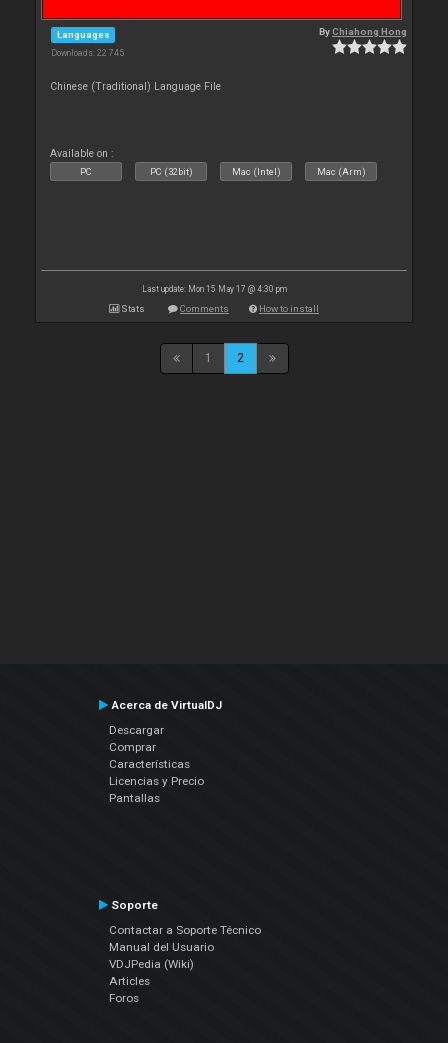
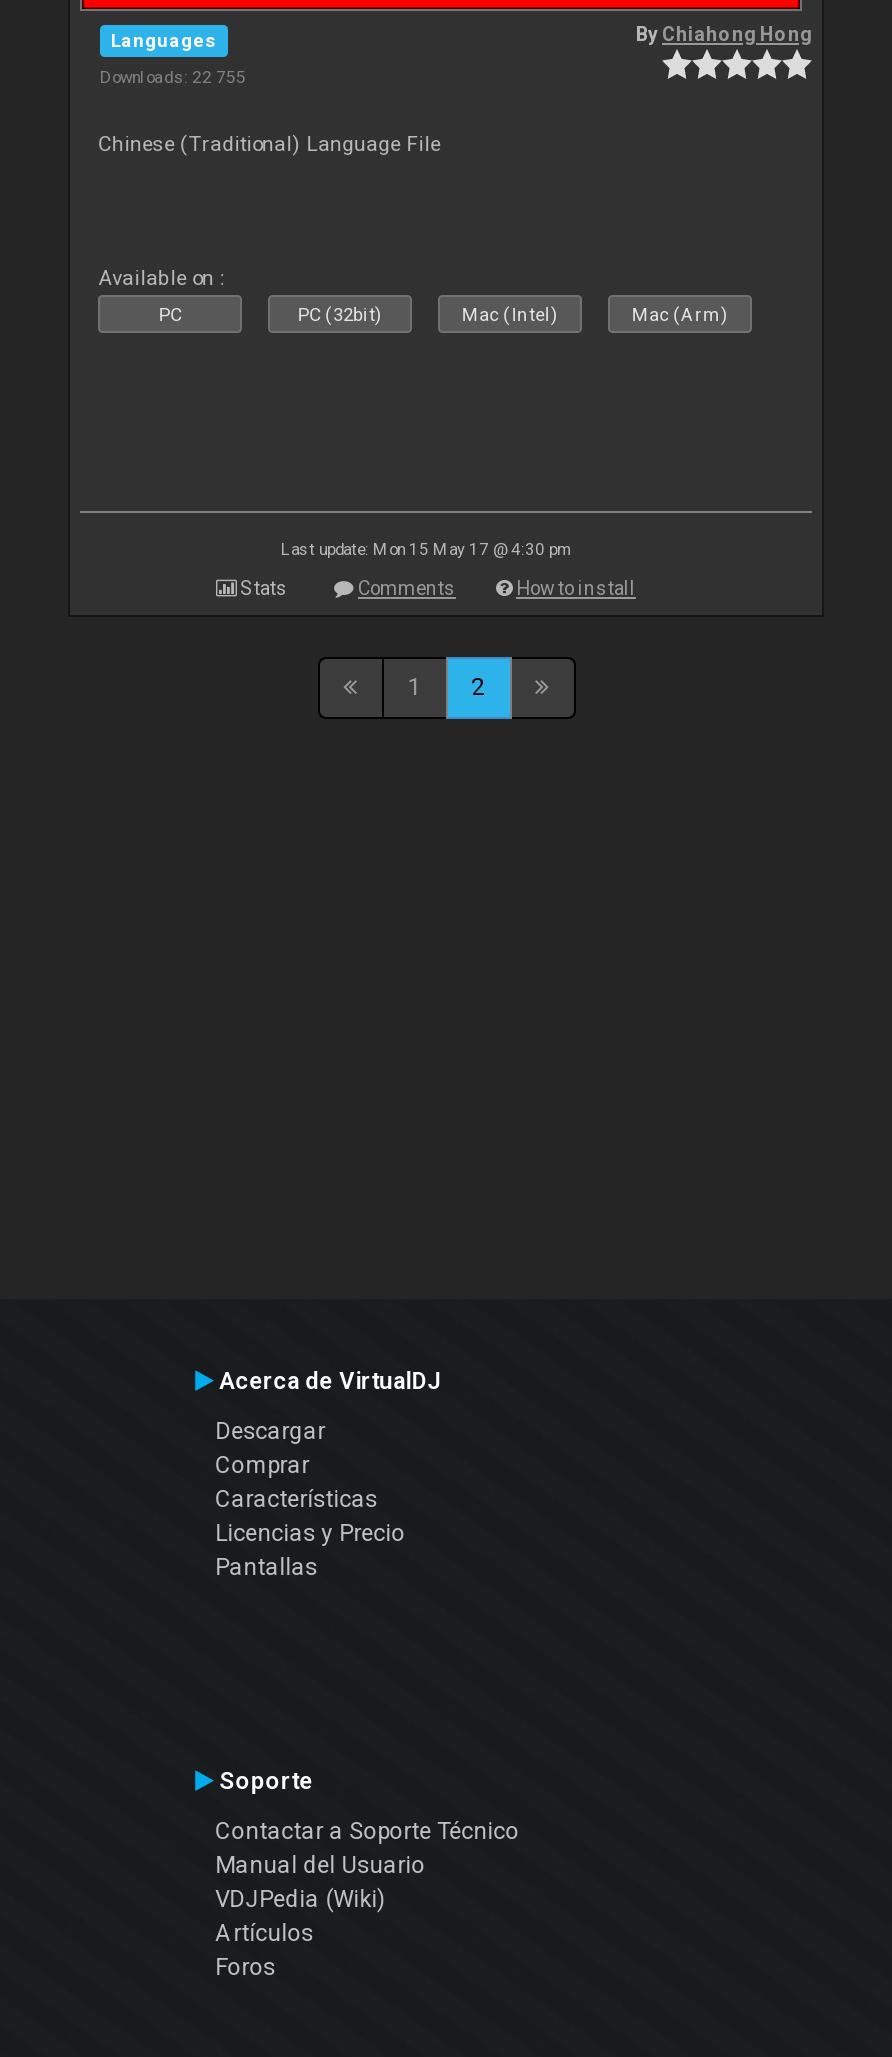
- Downloads: 22 745
+ Downloads: 22 755

- Articles
+ Artículos
